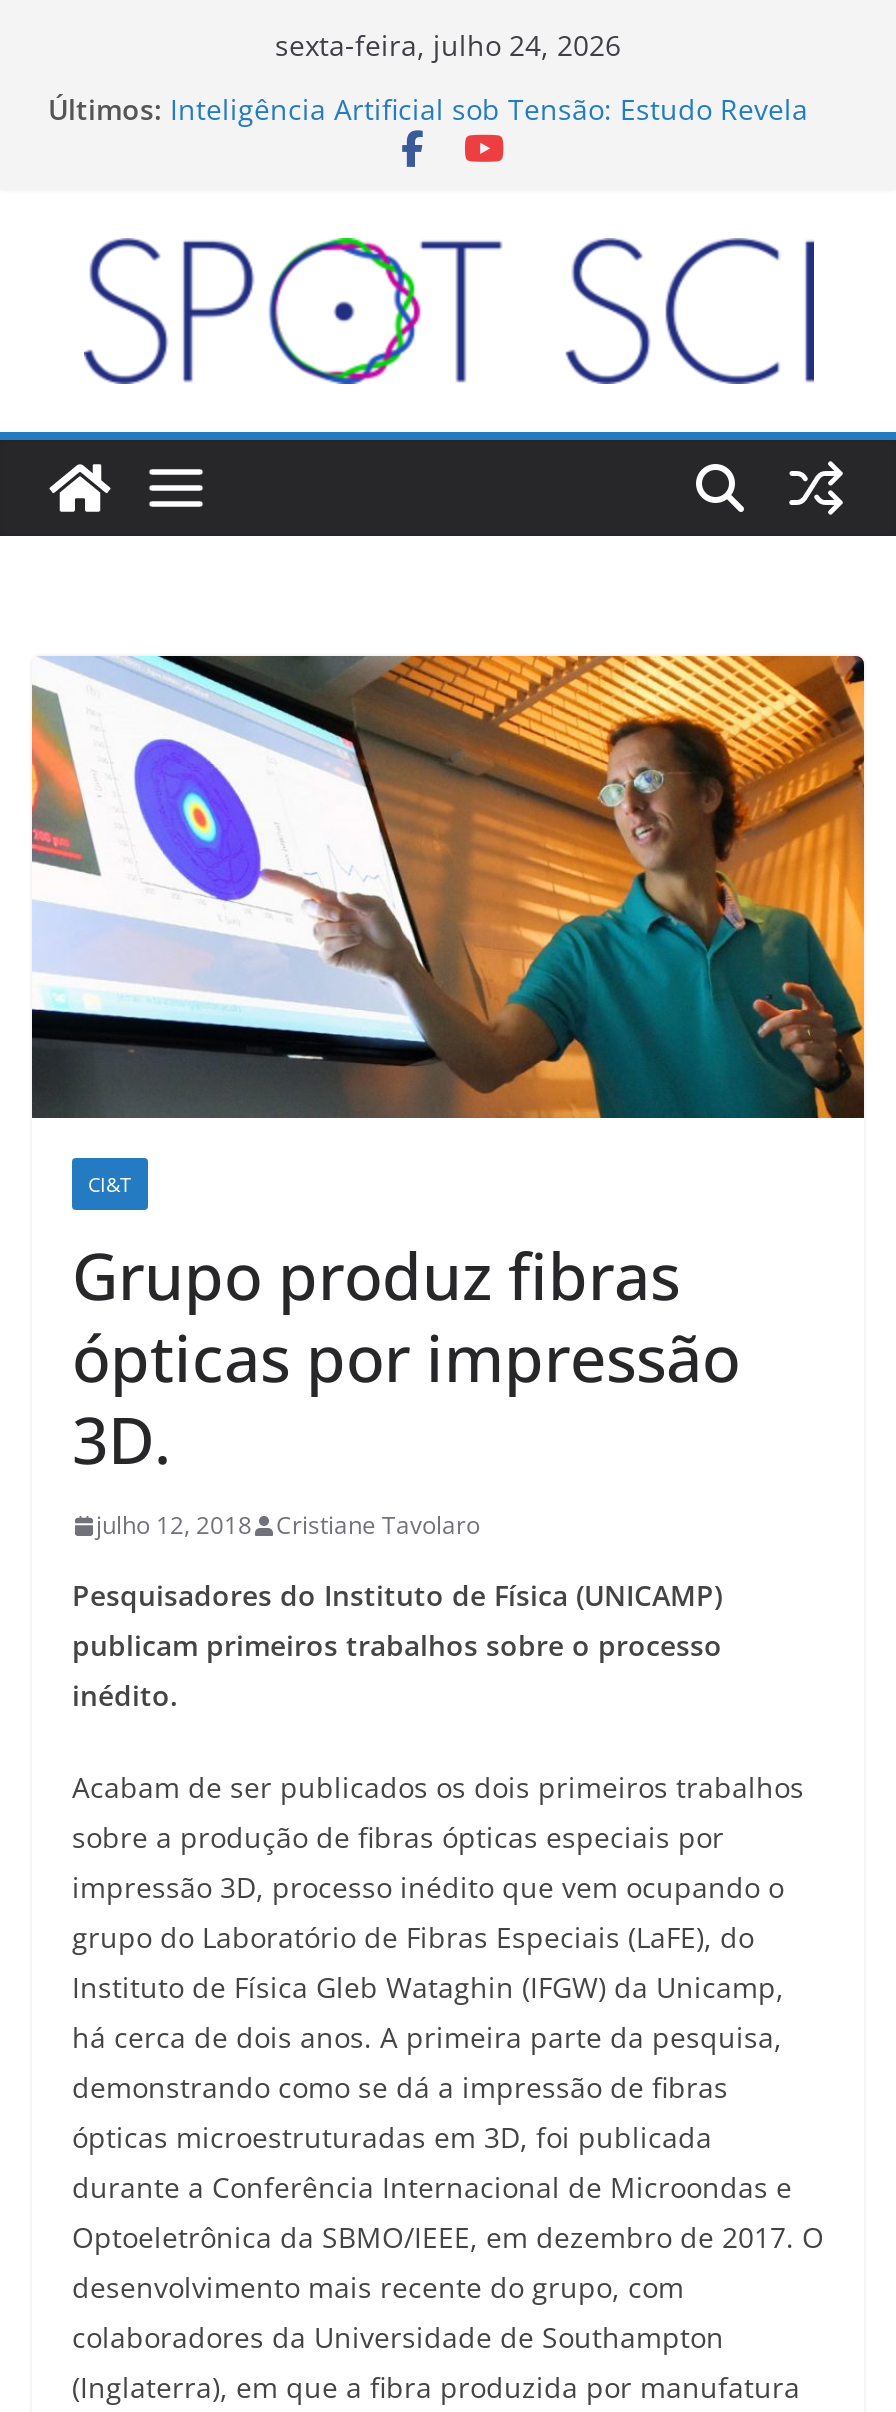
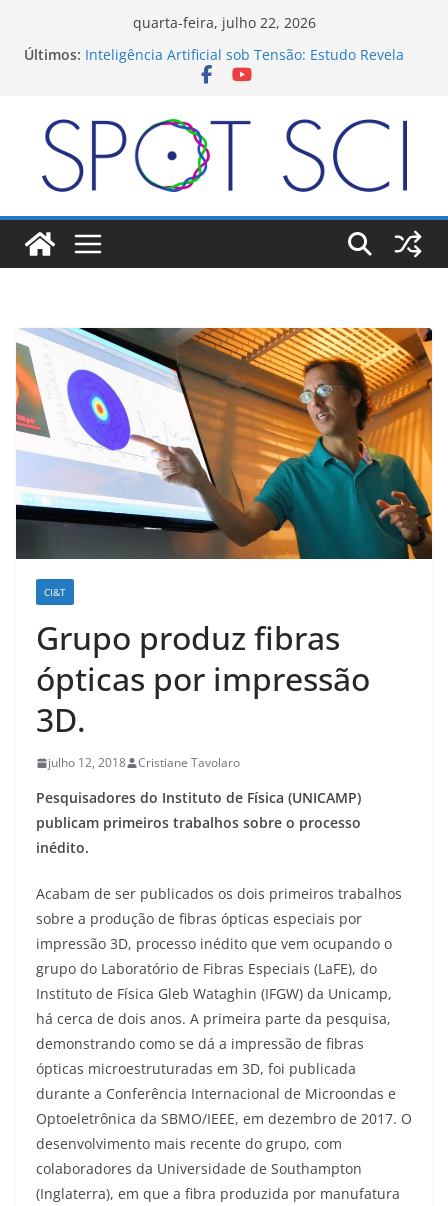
- sexta-feira, julho 24, 2026
+ quarta-feira, julho 22, 2026
